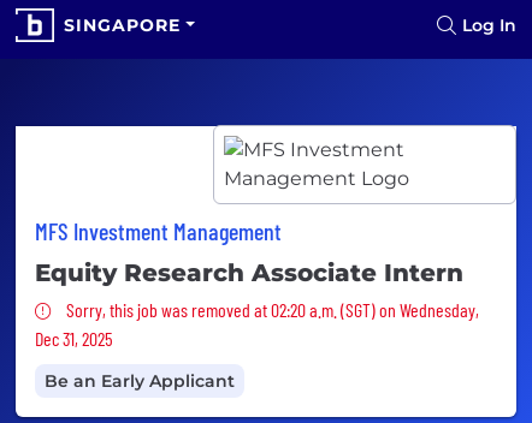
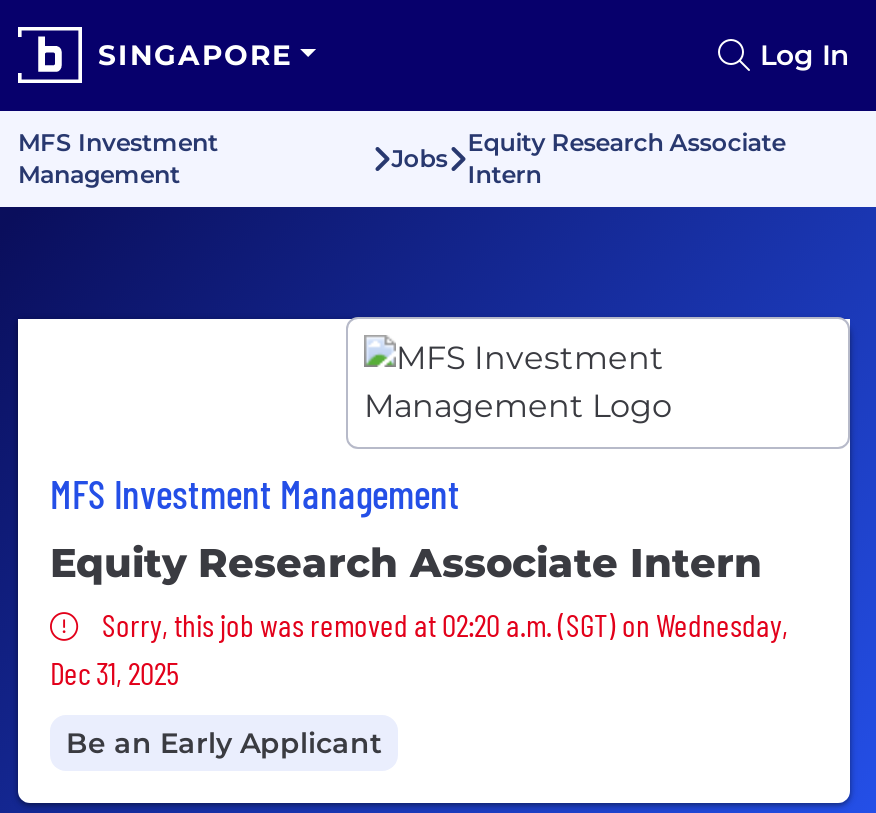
+ MFS Investment
+ Management

+ Jobs

+ Equity Research Associate
+ Intern
